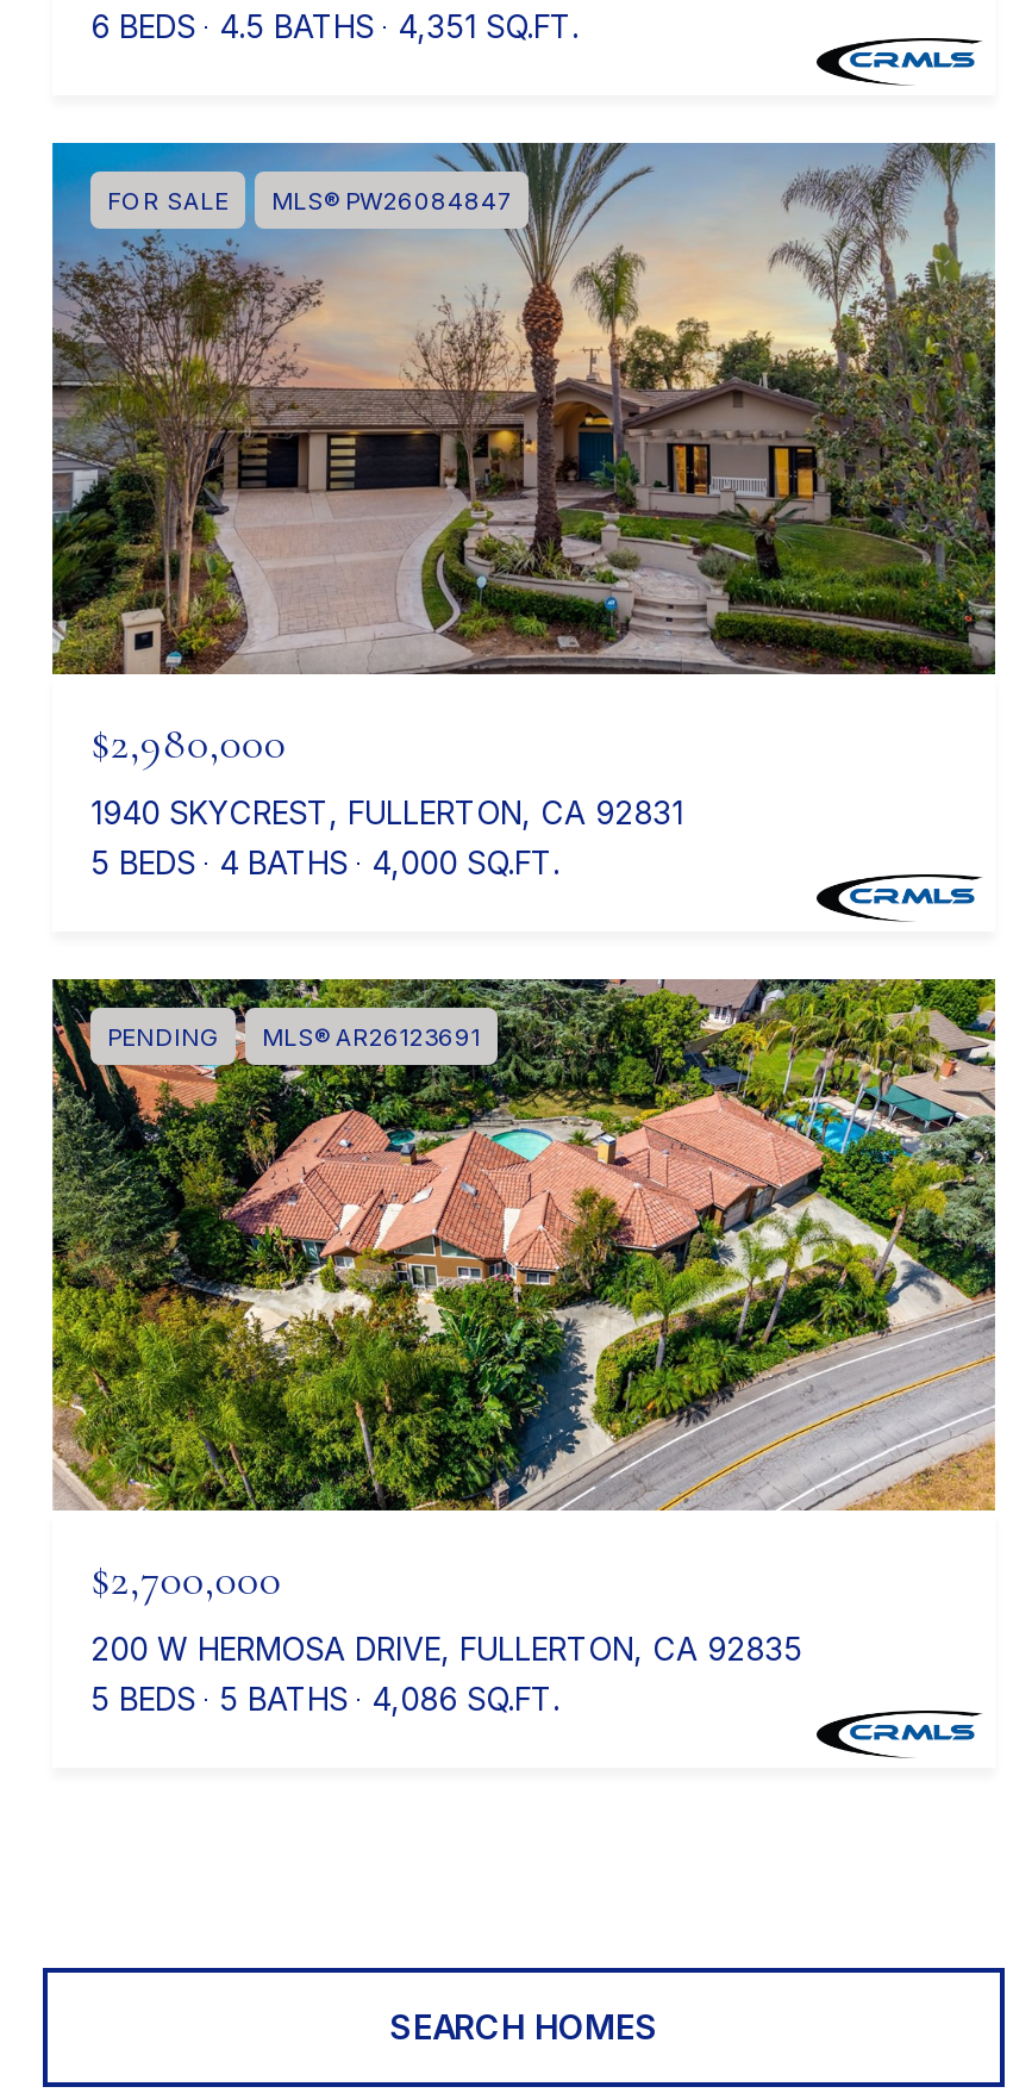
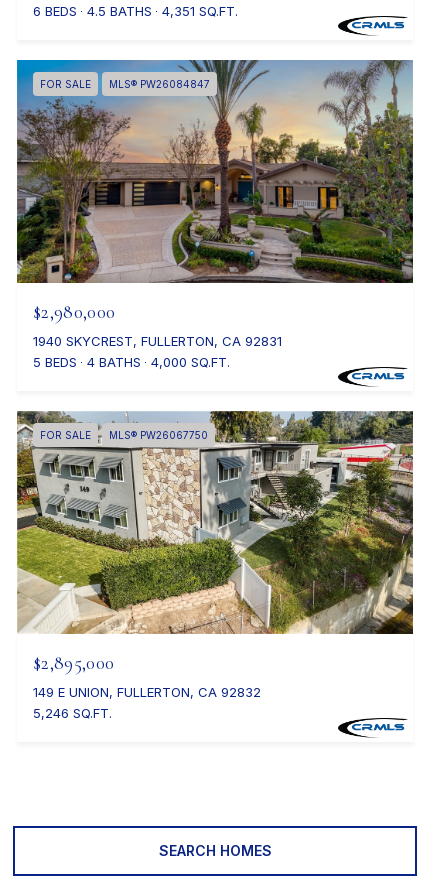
- [image]
- PENDING
- MLS® AR26123691
+ [image]
+ FOR SALE
+ MLS® PW26067750

- $2,700,000
- 200 W HERMOSA DRIVE, FULLERTON, CA 92835
- 5 BEDS
- 5 BATHS
- 4,086 SQ.FT.
+ $2,895,000
+ 149 E UNION, FULLERTON, CA 92832
+ 5,246 SQ.FT.
